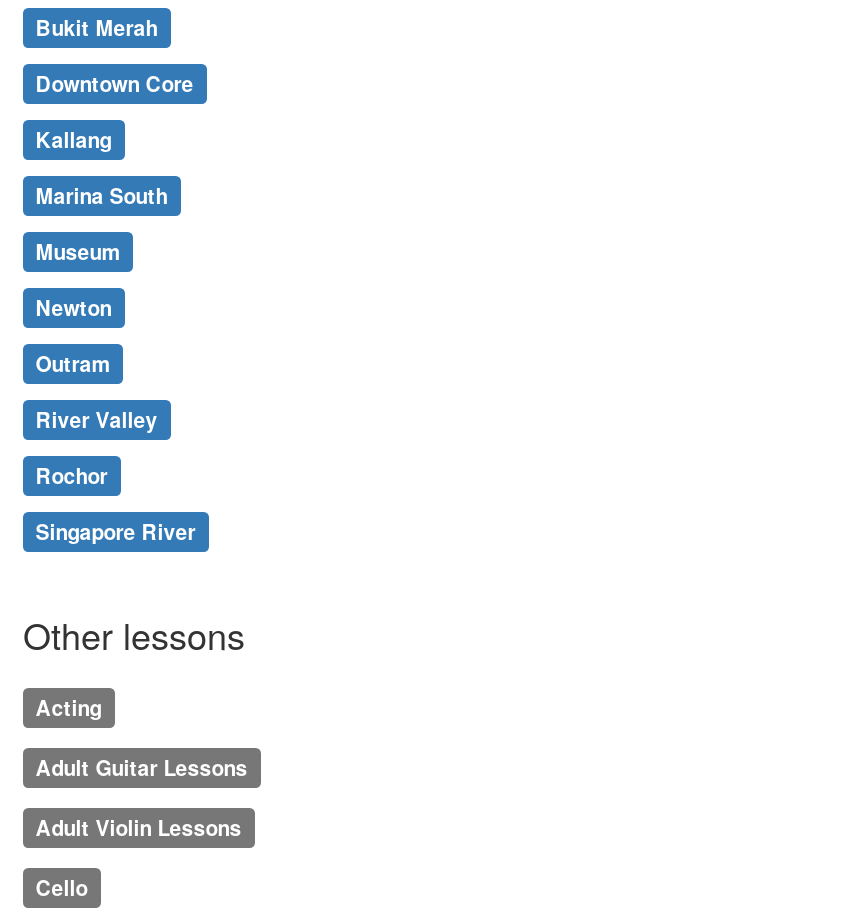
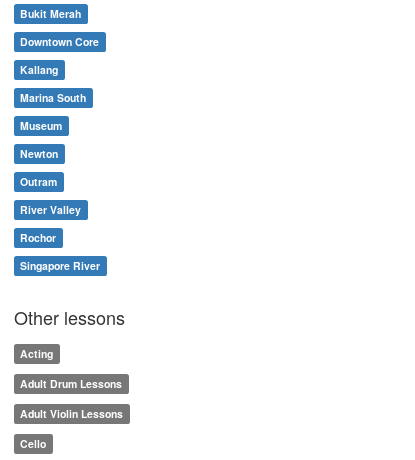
- Adult Guitar Lessons
+ Adult Drum Lessons
